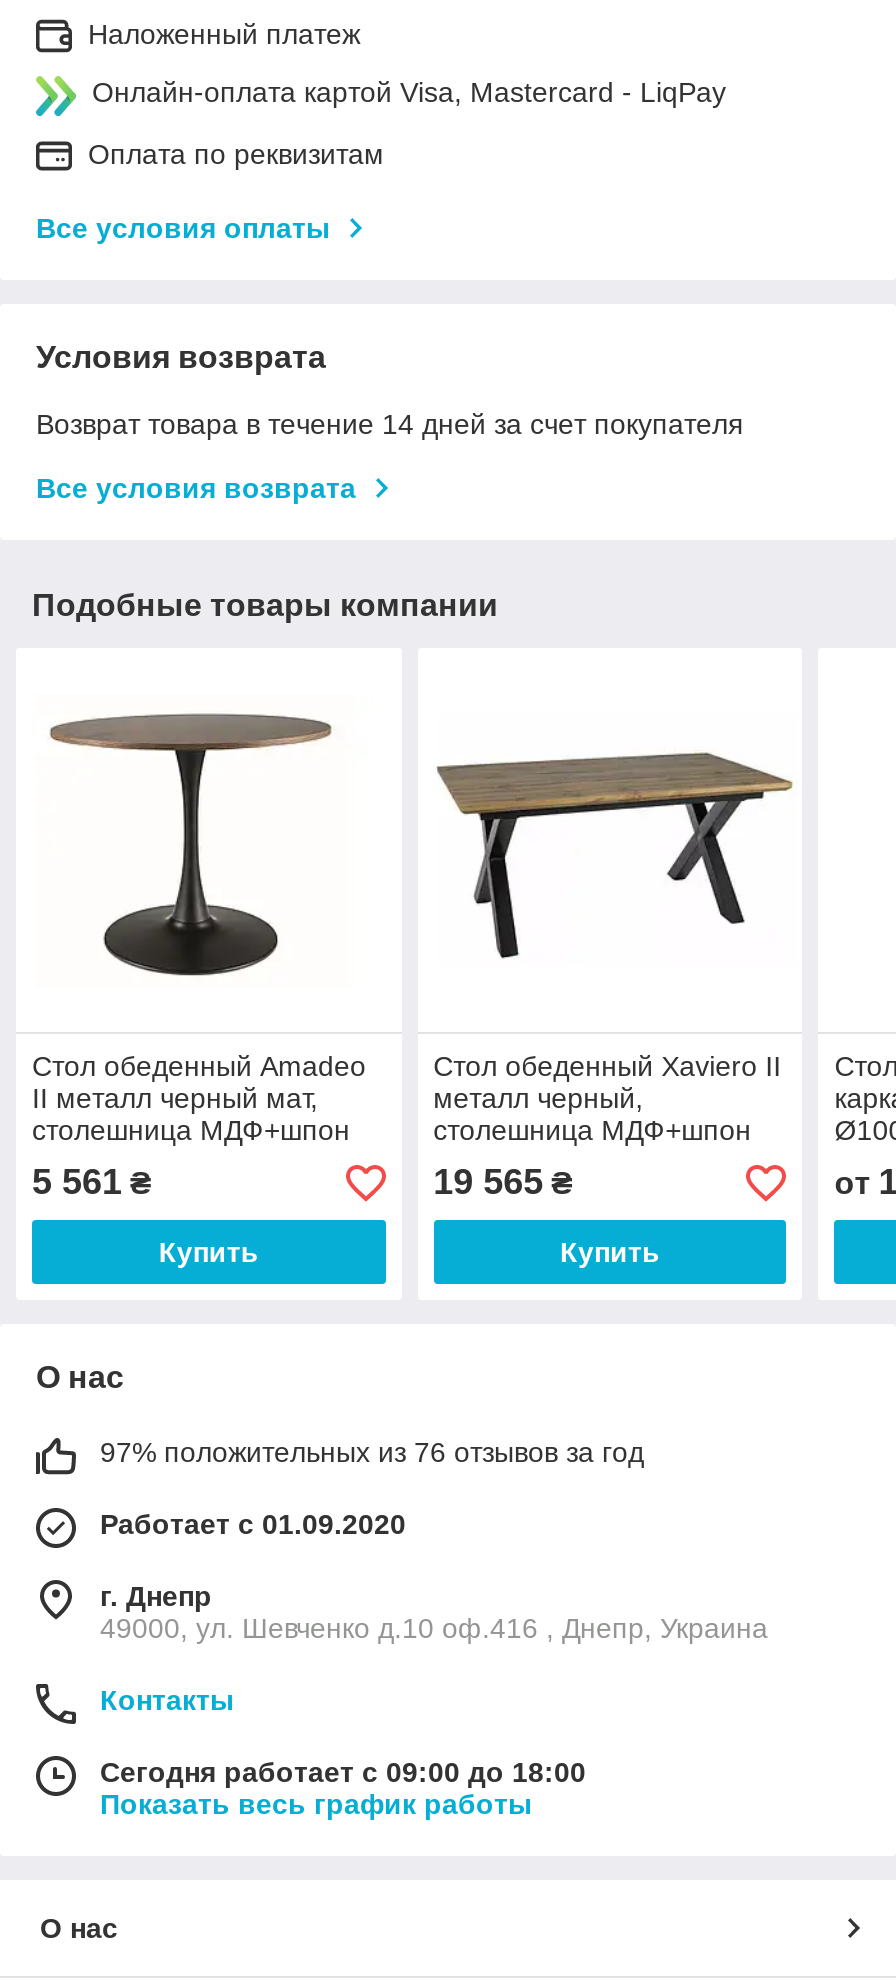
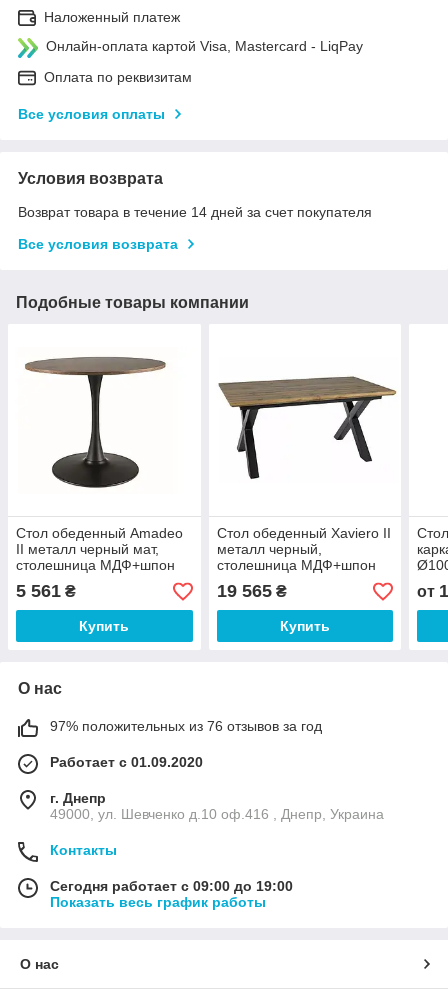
- Сегодня работает с 09:00 до 18:00
+ Сегодня работает с 09:00 до 19:00
